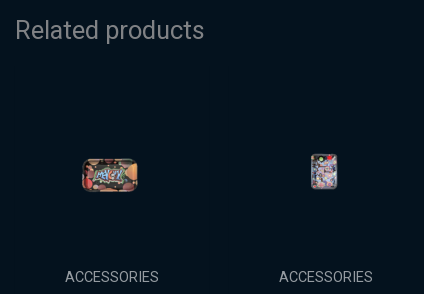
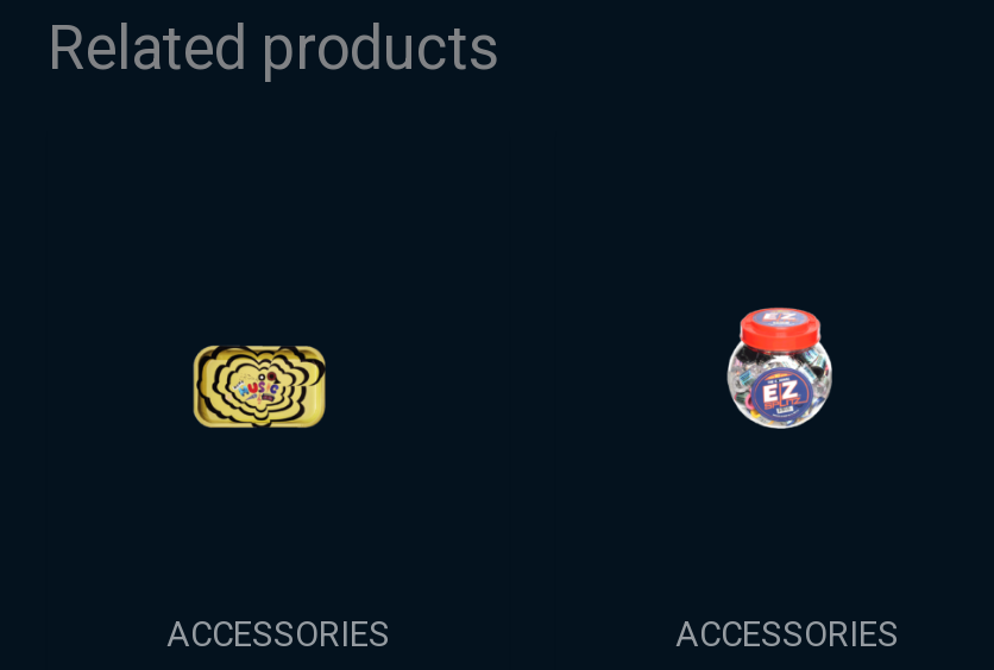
- [image]
+ [image]

- [image]
+ [image]
